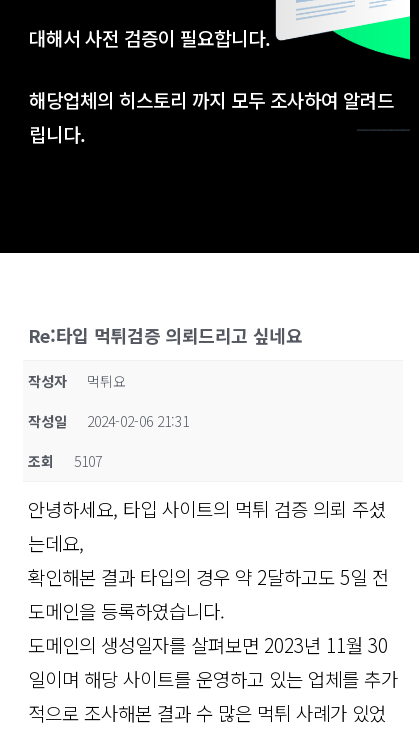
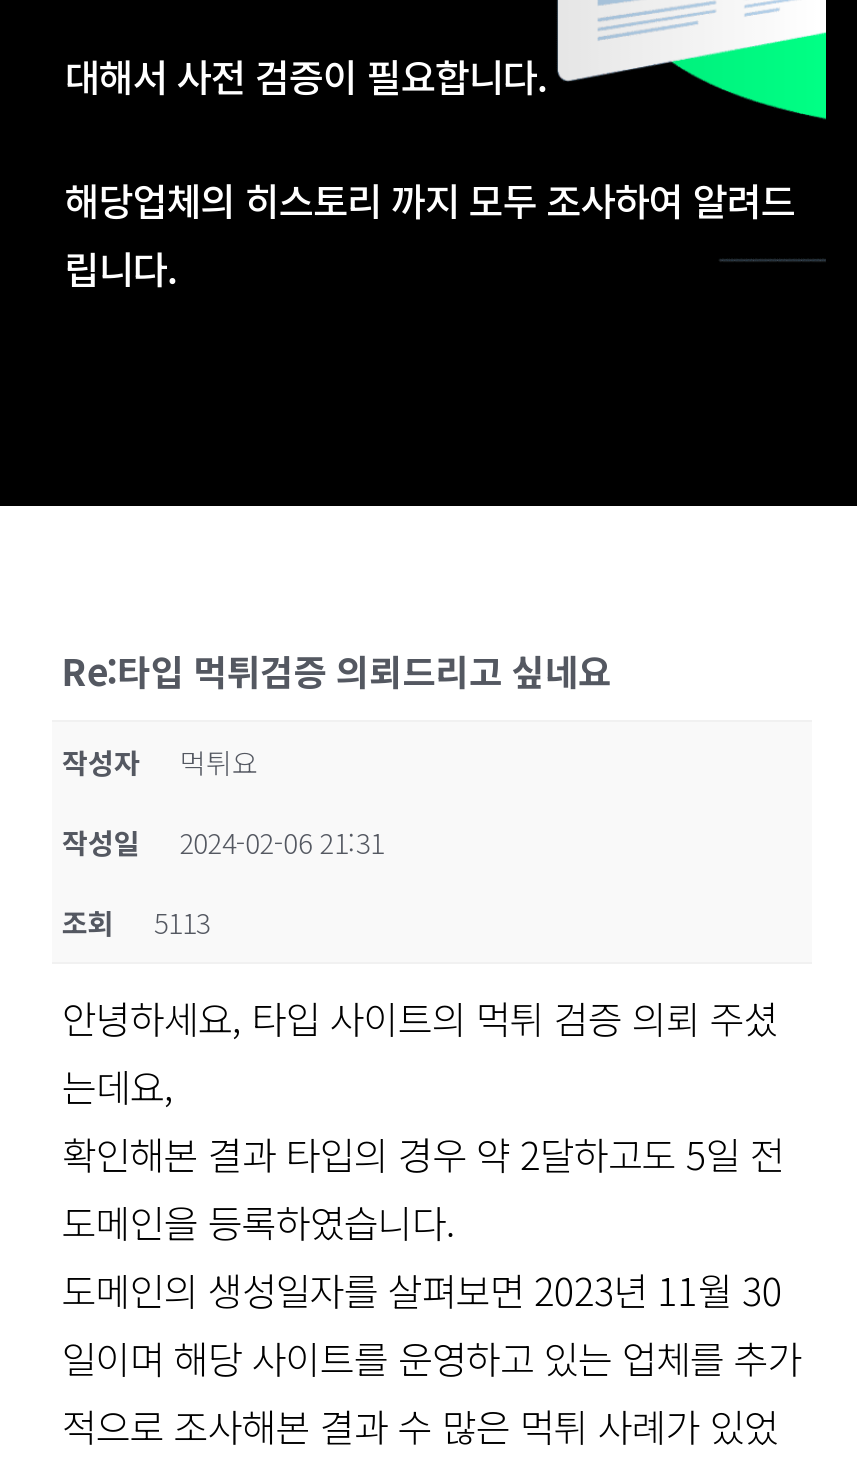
- 조회 5107
+ 조회 5113
